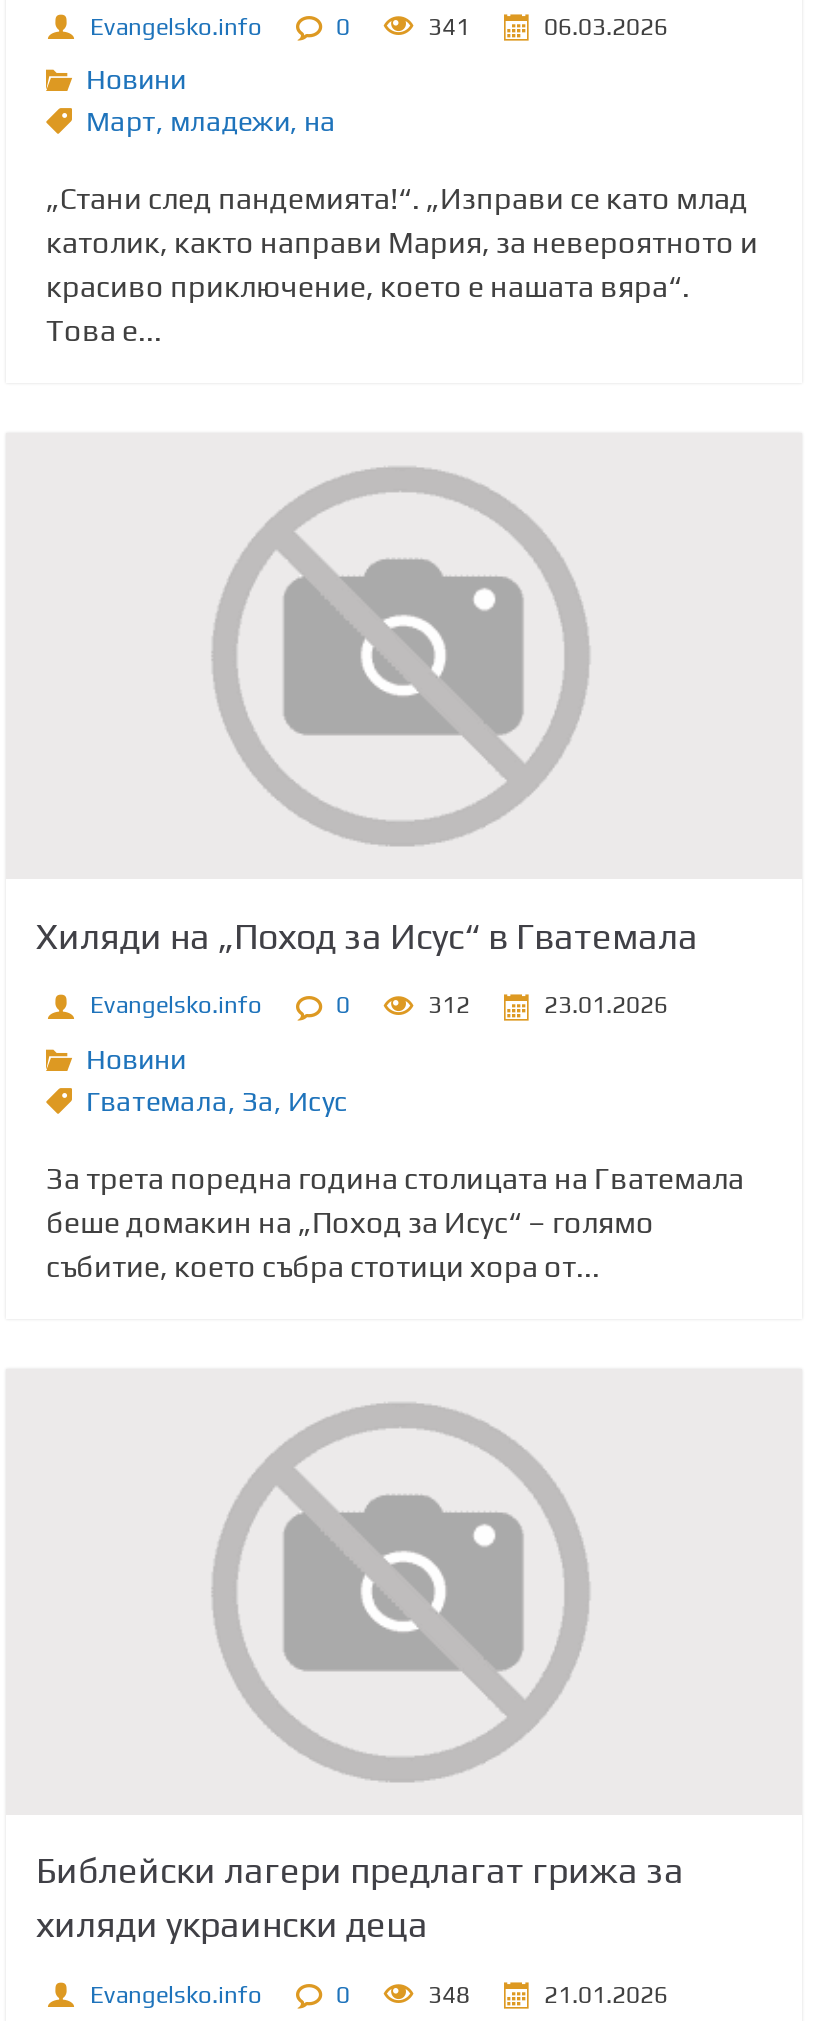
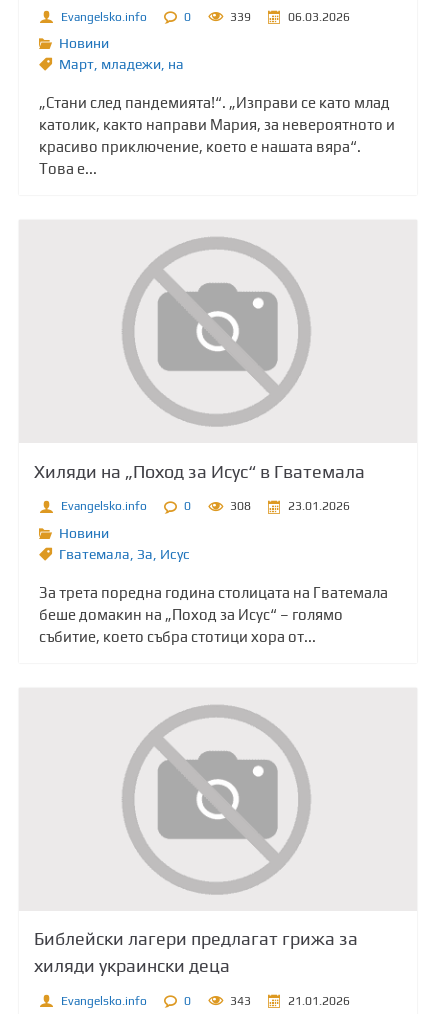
- 341
+ 339

- 312
+ 308

- 348
+ 343
